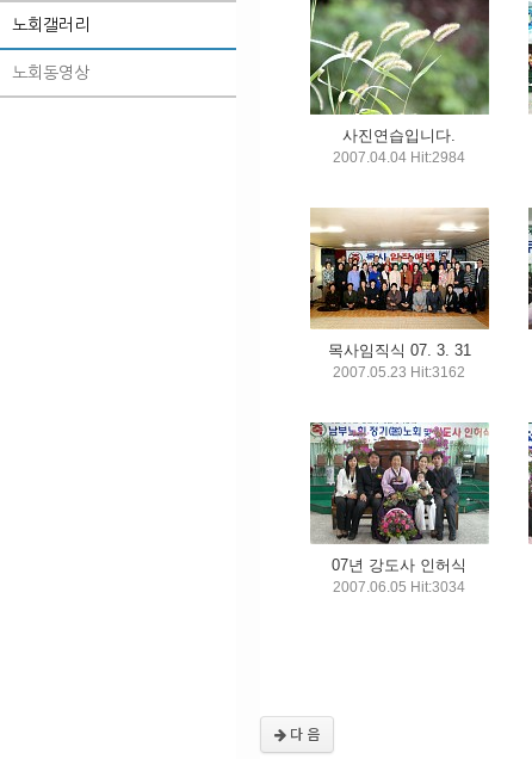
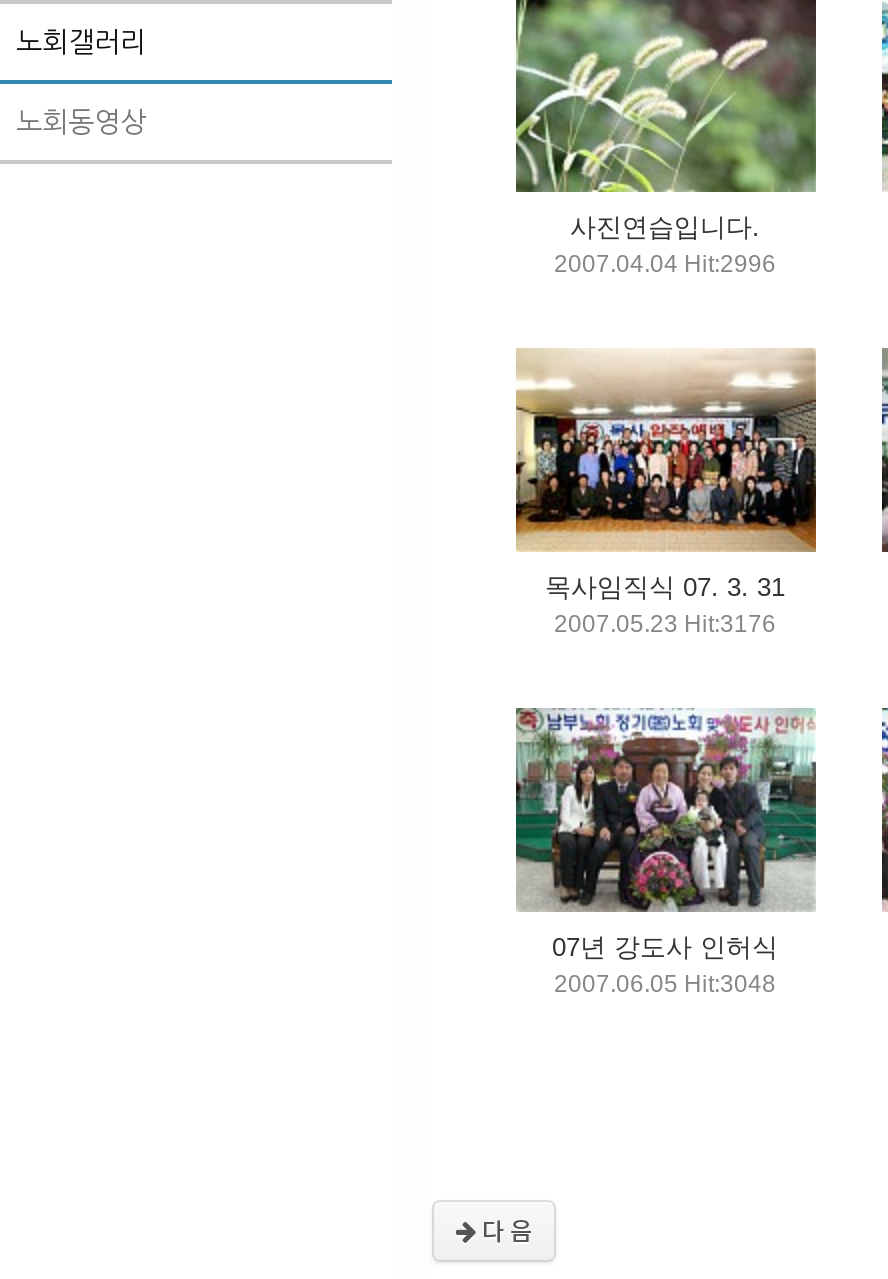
- 2007.04.04 Hit:2984
+ 2007.04.04 Hit:2996

- 2007.05.23 Hit:3162
+ 2007.05.23 Hit:3176

- 2007.06.05 Hit:3034
+ 2007.06.05 Hit:3048
